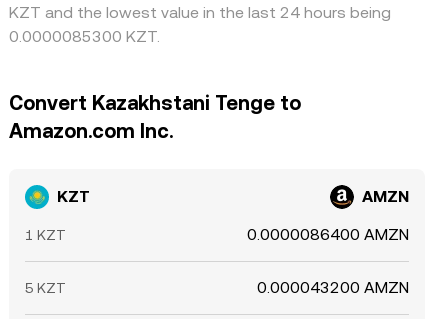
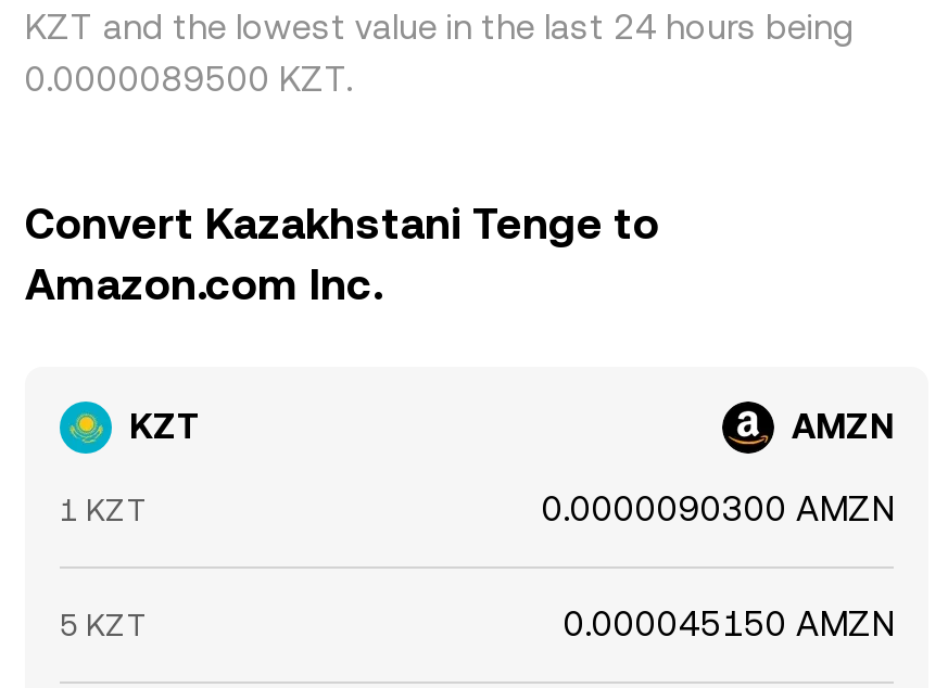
- 0.0000085300 KZT.
+ 0.0000089500 KZT.

- 0.0000086400 AMZN
+ 0.0000090300 AMZN

- 0.000043200 AMZN
+ 0.000045150 AMZN
